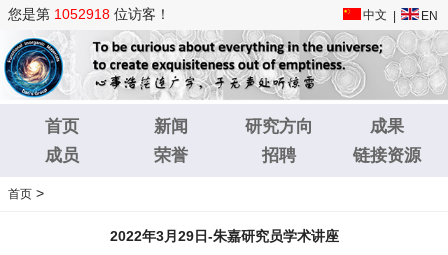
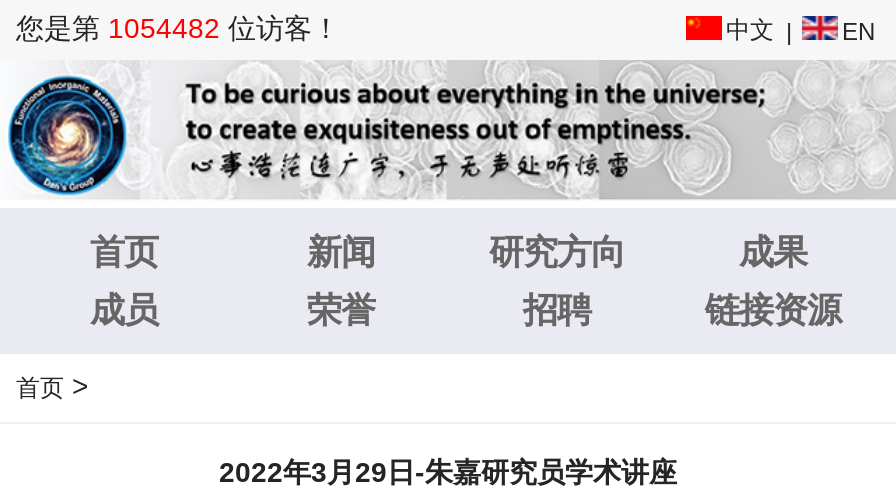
- 您是第1052918位访客！
+ 您是第1054482位访客！
